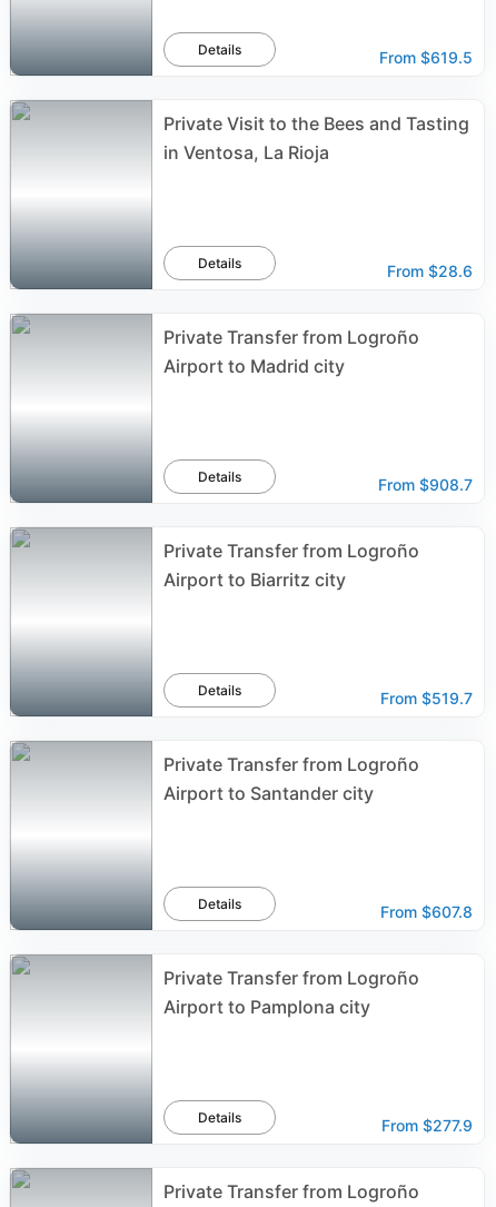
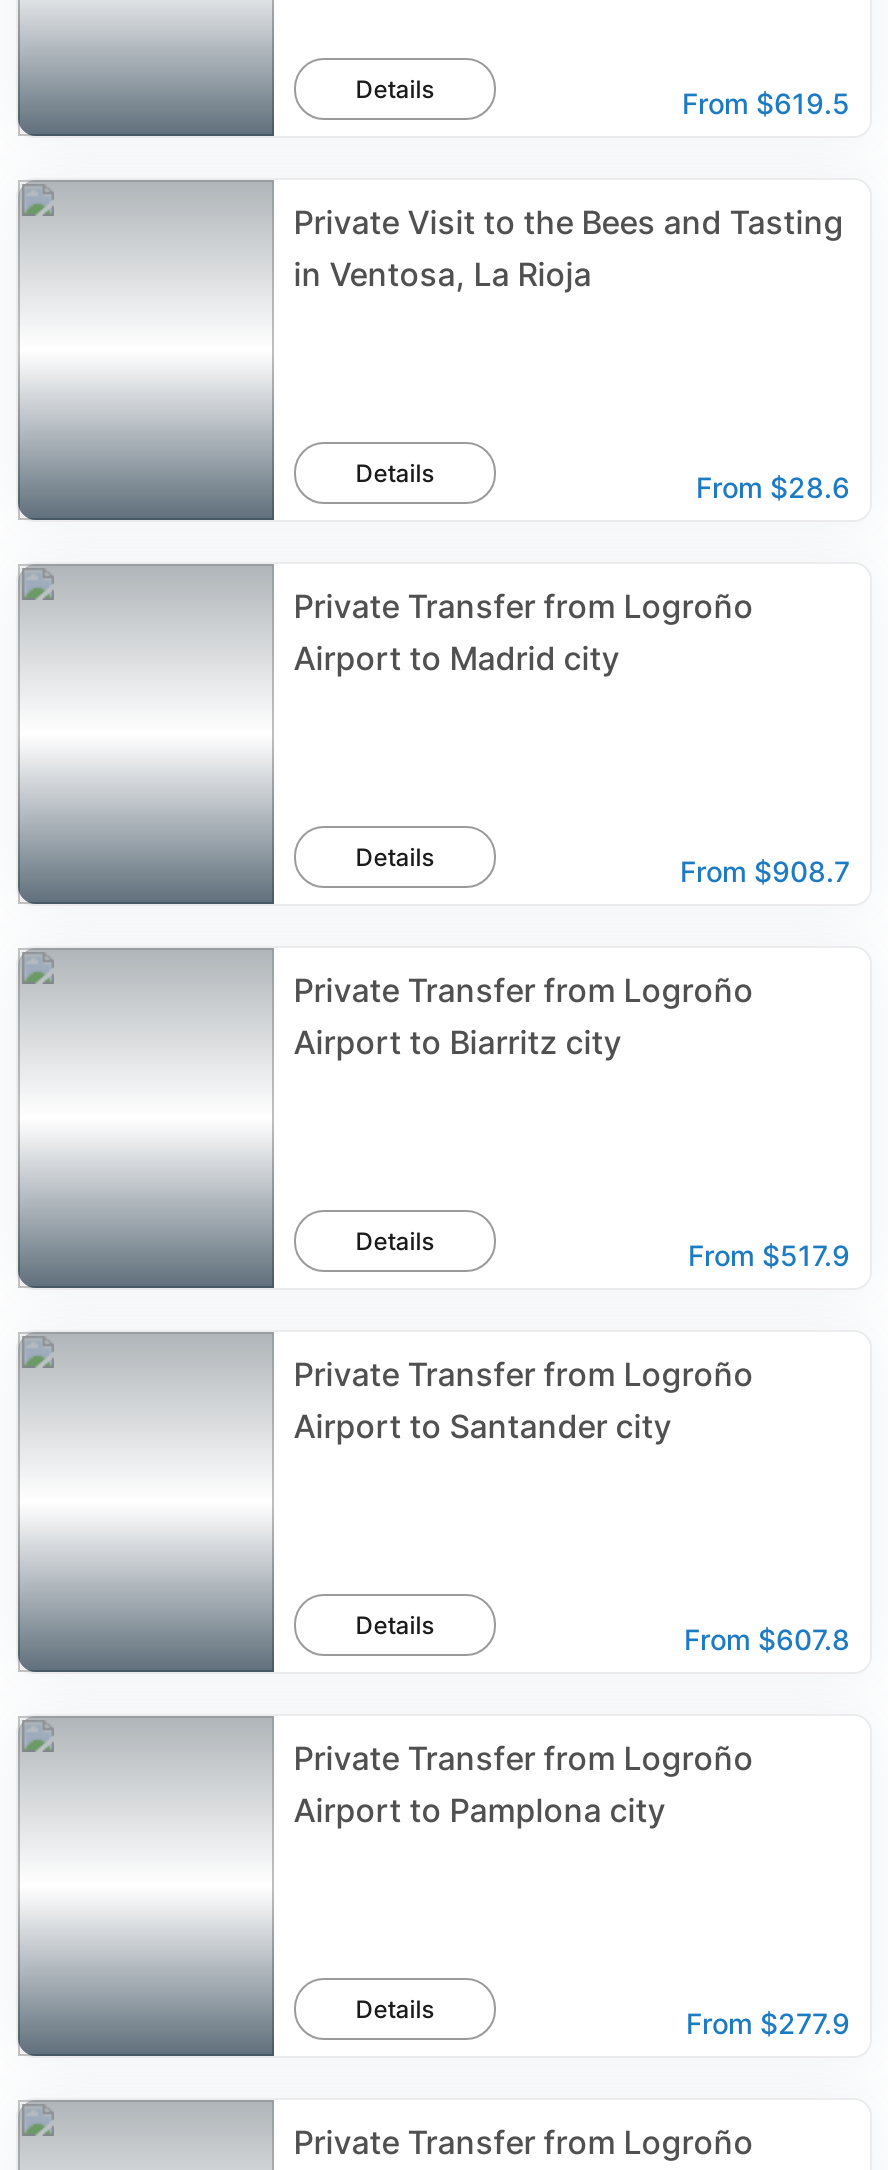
- From $519.7
+ From $517.9
